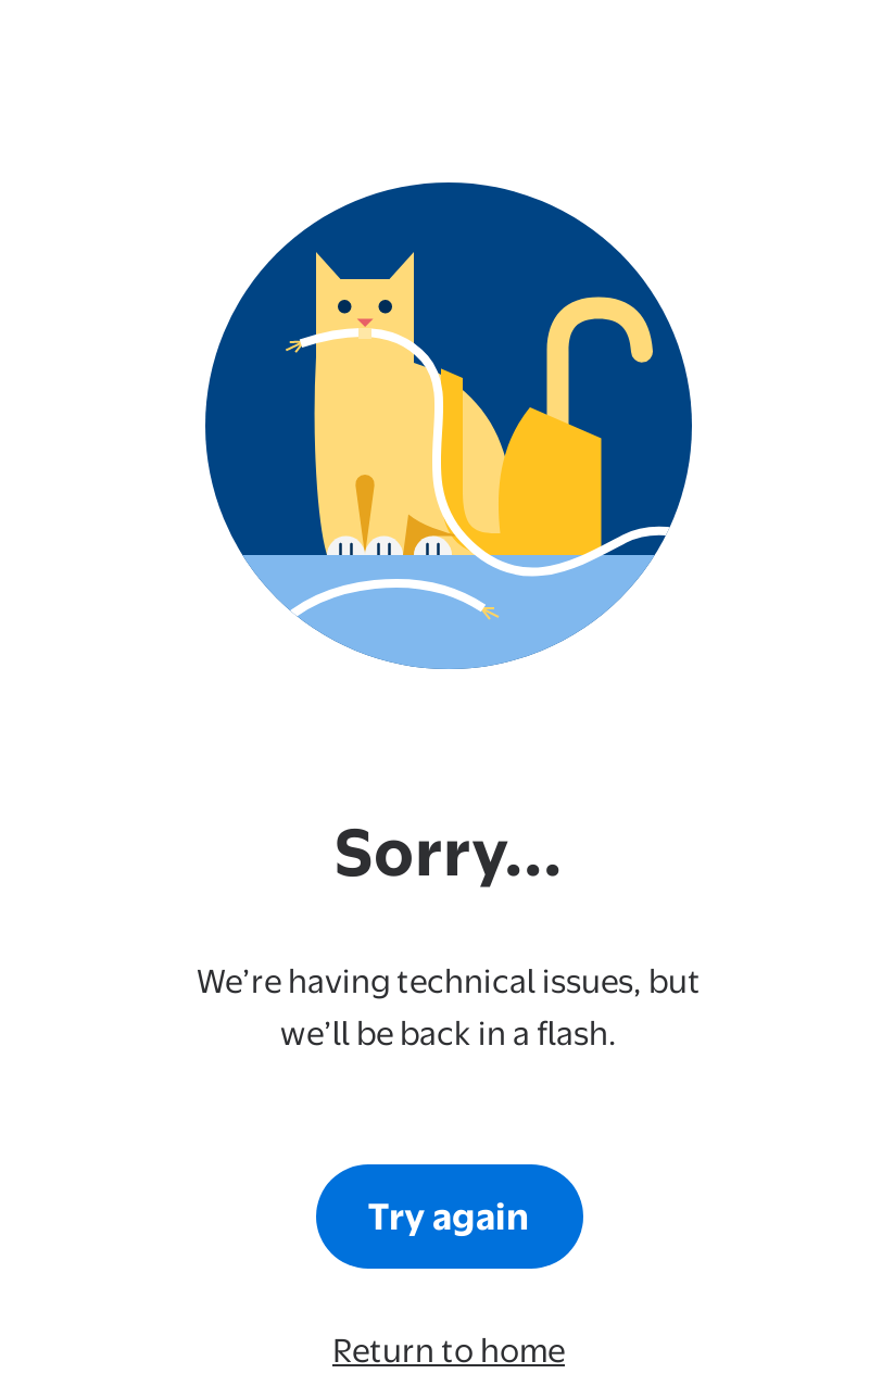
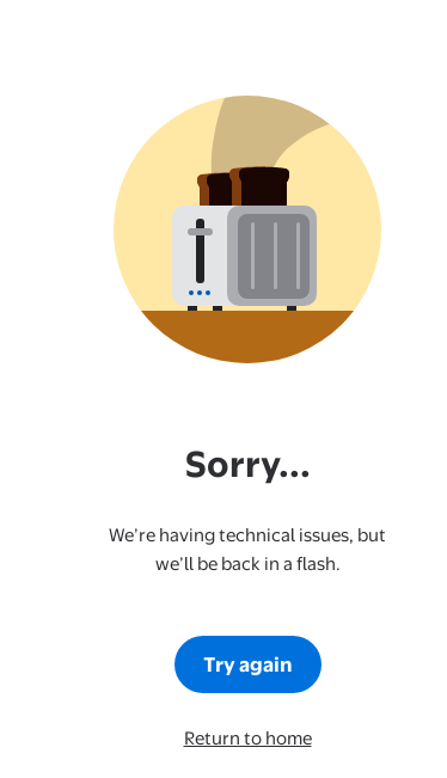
- [image]
+ [image]
